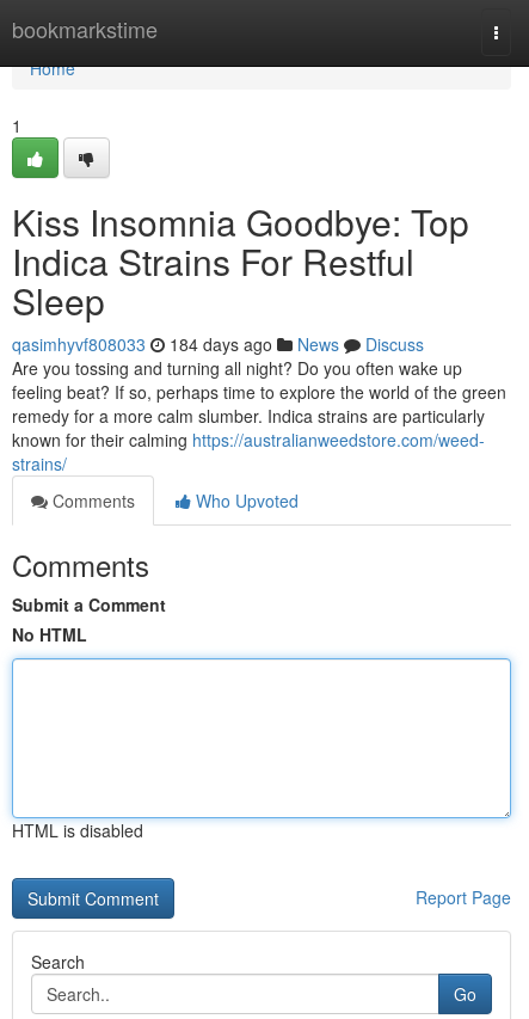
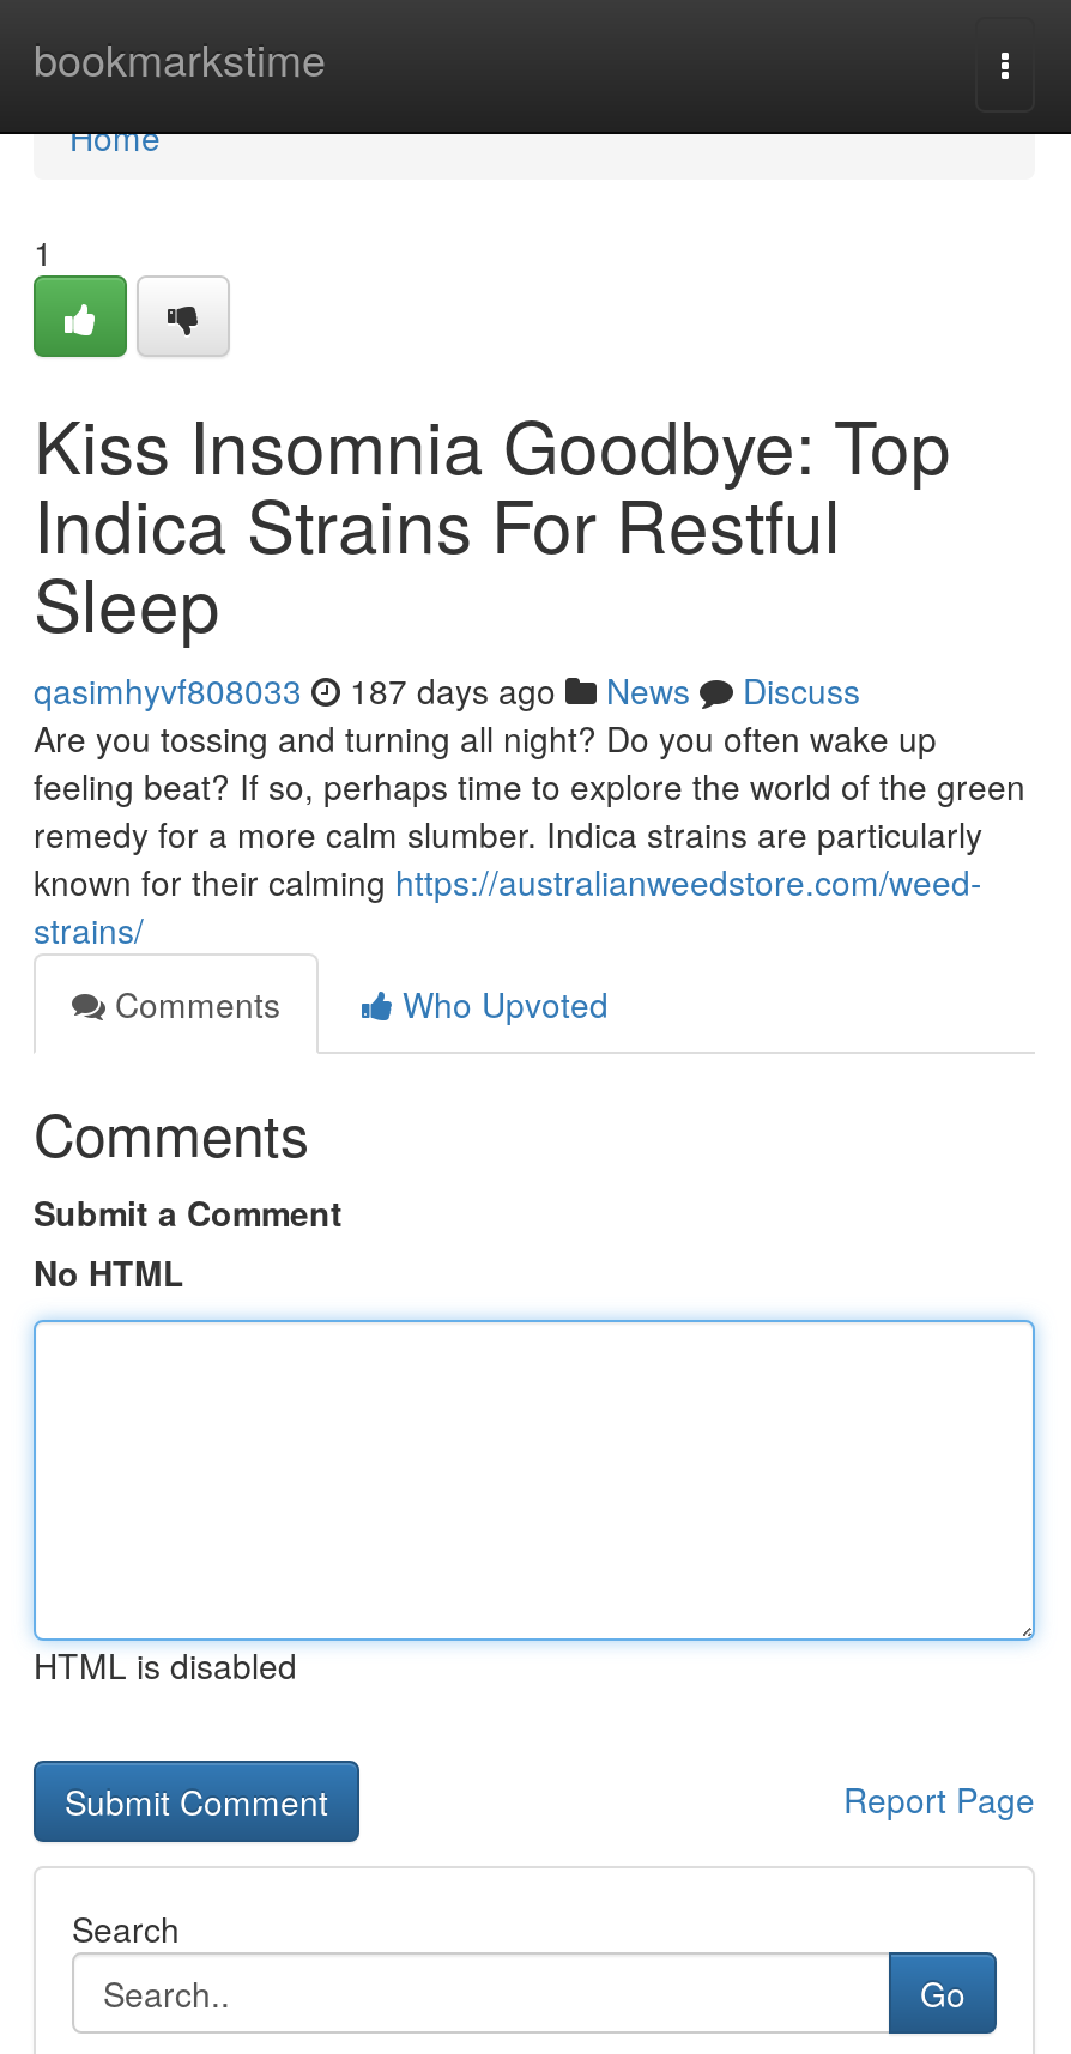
- qasimhyvf808033 184 days ago News Discuss
+ qasimhyvf808033 187 days ago News Discuss
